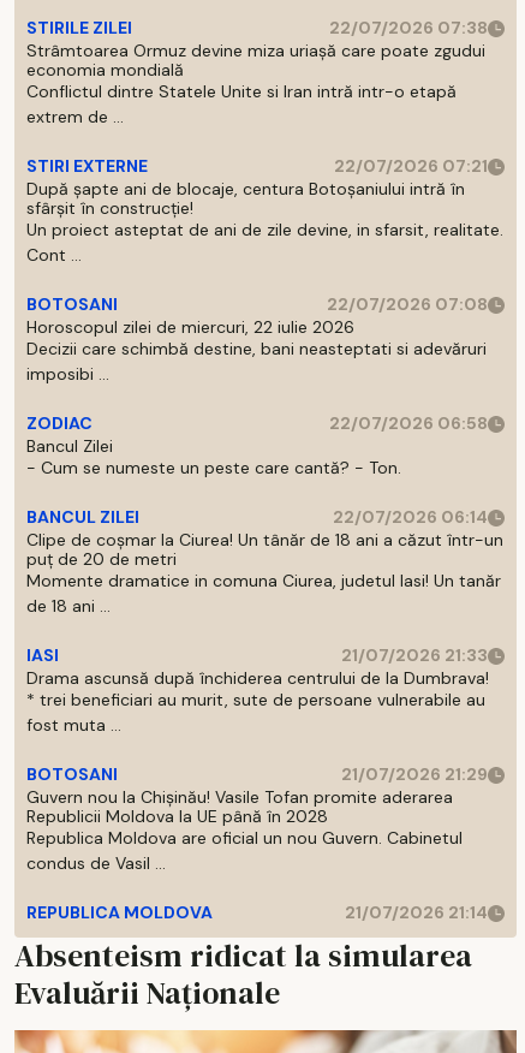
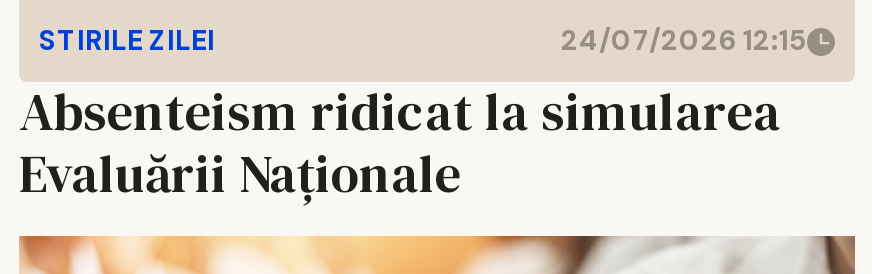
- 22/07/2026 07:38
- Strâmtoarea Ormuz devine miza uriașă care poate zgudui
- economia mondială
- Conflictul dintre Statele Unite si Iran intră intr-o etapă
- extrem de ...
- STIRI EXTERNE
- 22/07/2026 07:21
- După șapte ani de blocaje, centura Botoșaniului intră în
- sfârșit în construcție!
- Un proiect asteptat de ani de zile devine, in sfarsit, realitate.
- Cont ...
- BOTOSANI
- 22/07/2026 07:08
- Horoscopul zilei de miercuri, 22 iulie 2026
- Decizii care schimbă destine, bani neasteptati si adevăruri
- imposibi ...
- ZODIAC
- 22/07/2026 06:58
- Bancul Zilei
- - Cum se numeste un peste care cantă? - Ton.
- BANCUL ZILEI
- 22/07/2026 06:14
- Clipe de coșmar la Ciurea! Un tânăr de 18 ani a căzut într-un
- puț de 20 de metri
- Momente dramatice in comuna Ciurea, judetul Iasi! Un tanăr
- de 18 ani ...
- IASI
- 21/07/2026 21:33
- Drama ascunsă după închiderea centrului de la Dumbrava!
- * trei beneficiari au murit, sute de persoane vulnerabile au
- fost muta ...
- BOTOSANI
- 21/07/2026 21:29
- Guvern nou la Chișinău! Vasile Tofan promite aderarea
- Republicii Moldova la UE până în 2028
- Republica Moldova are oficial un nou Guvern. Cabinetul
- condus de Vasil ...
- REPUBLICA MOLDOVA
- 21/07/2026 21:14
+ 24/07/2026 12:15
